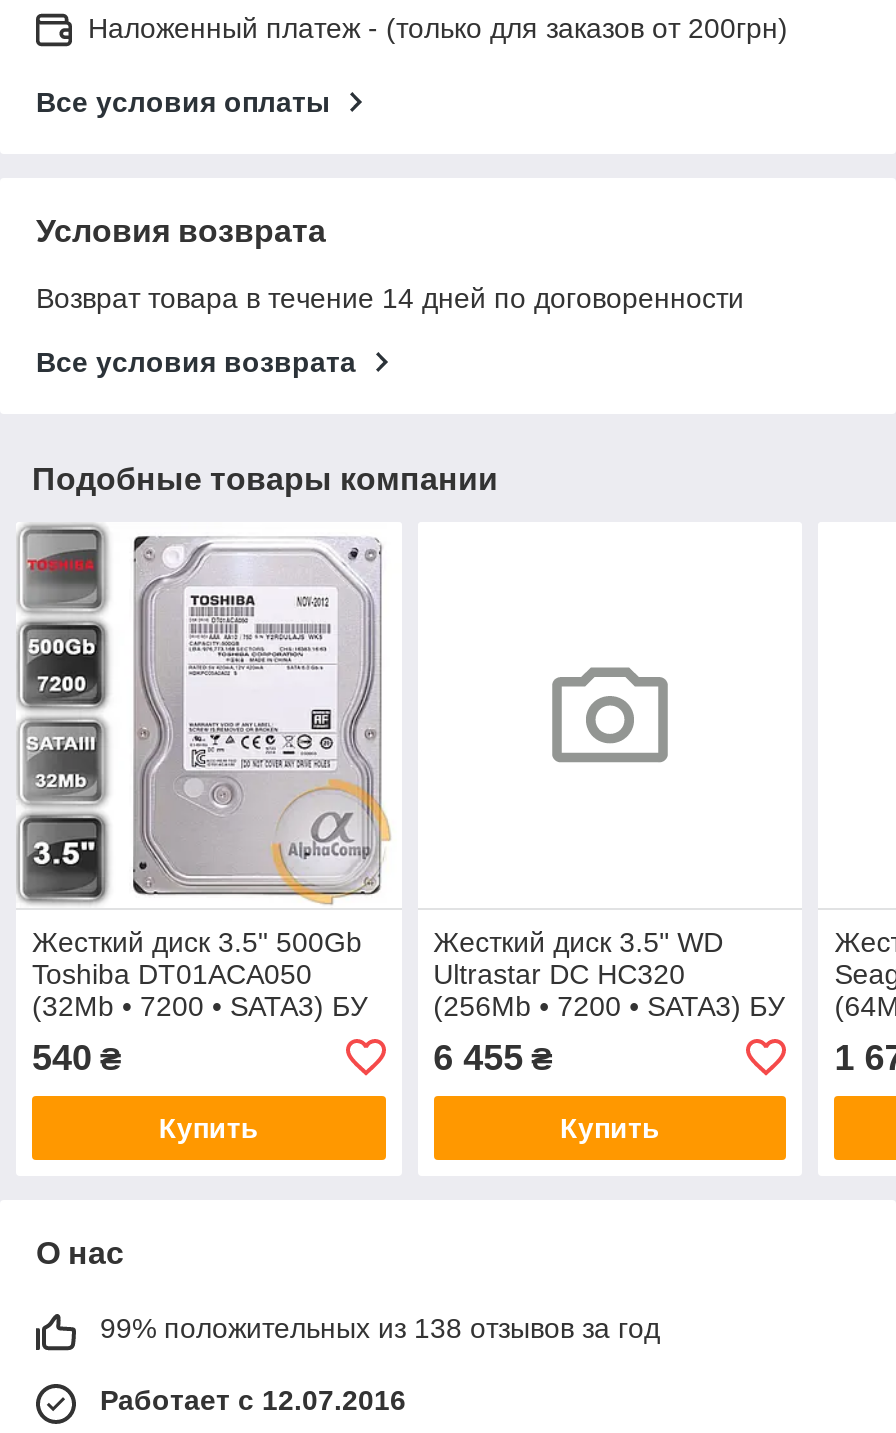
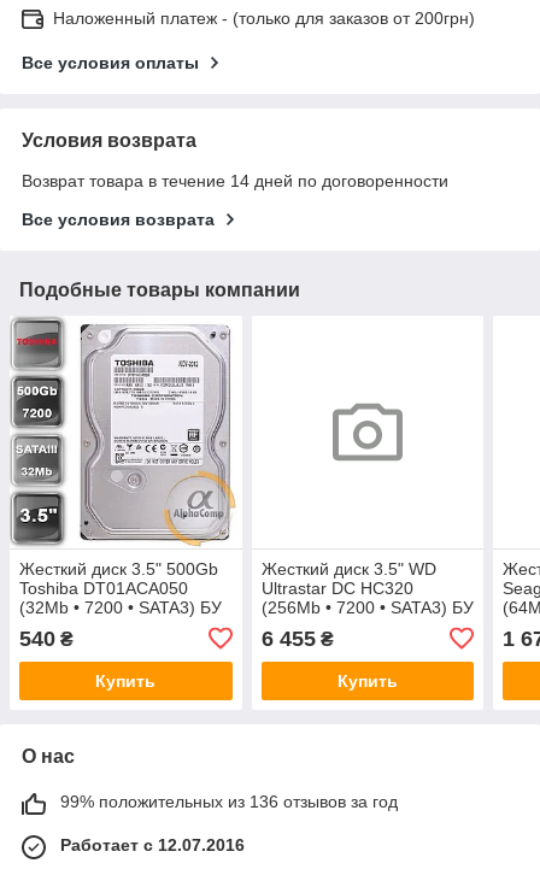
- 99% положительных из 138 отзывов за год
+ 99% положительных из 136 отзывов за год
